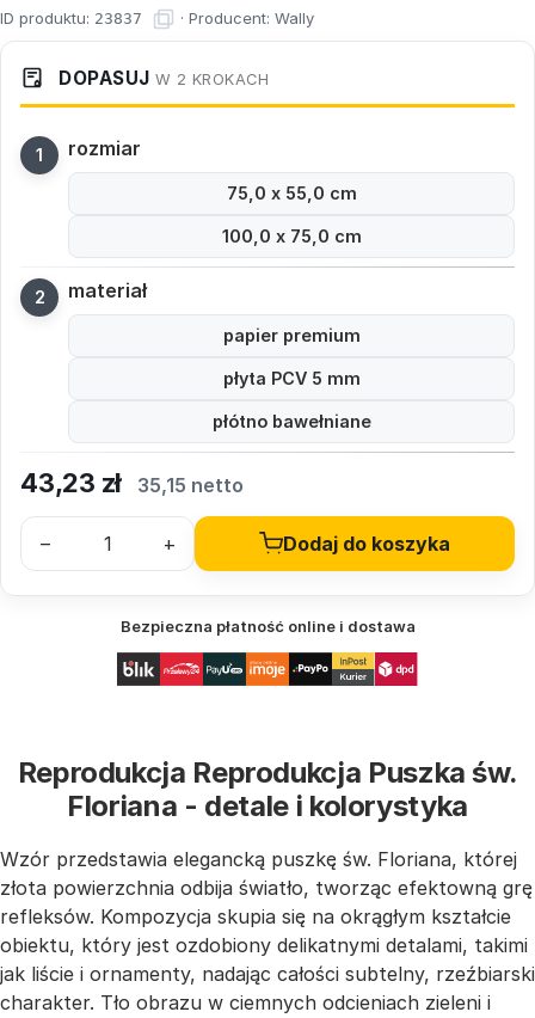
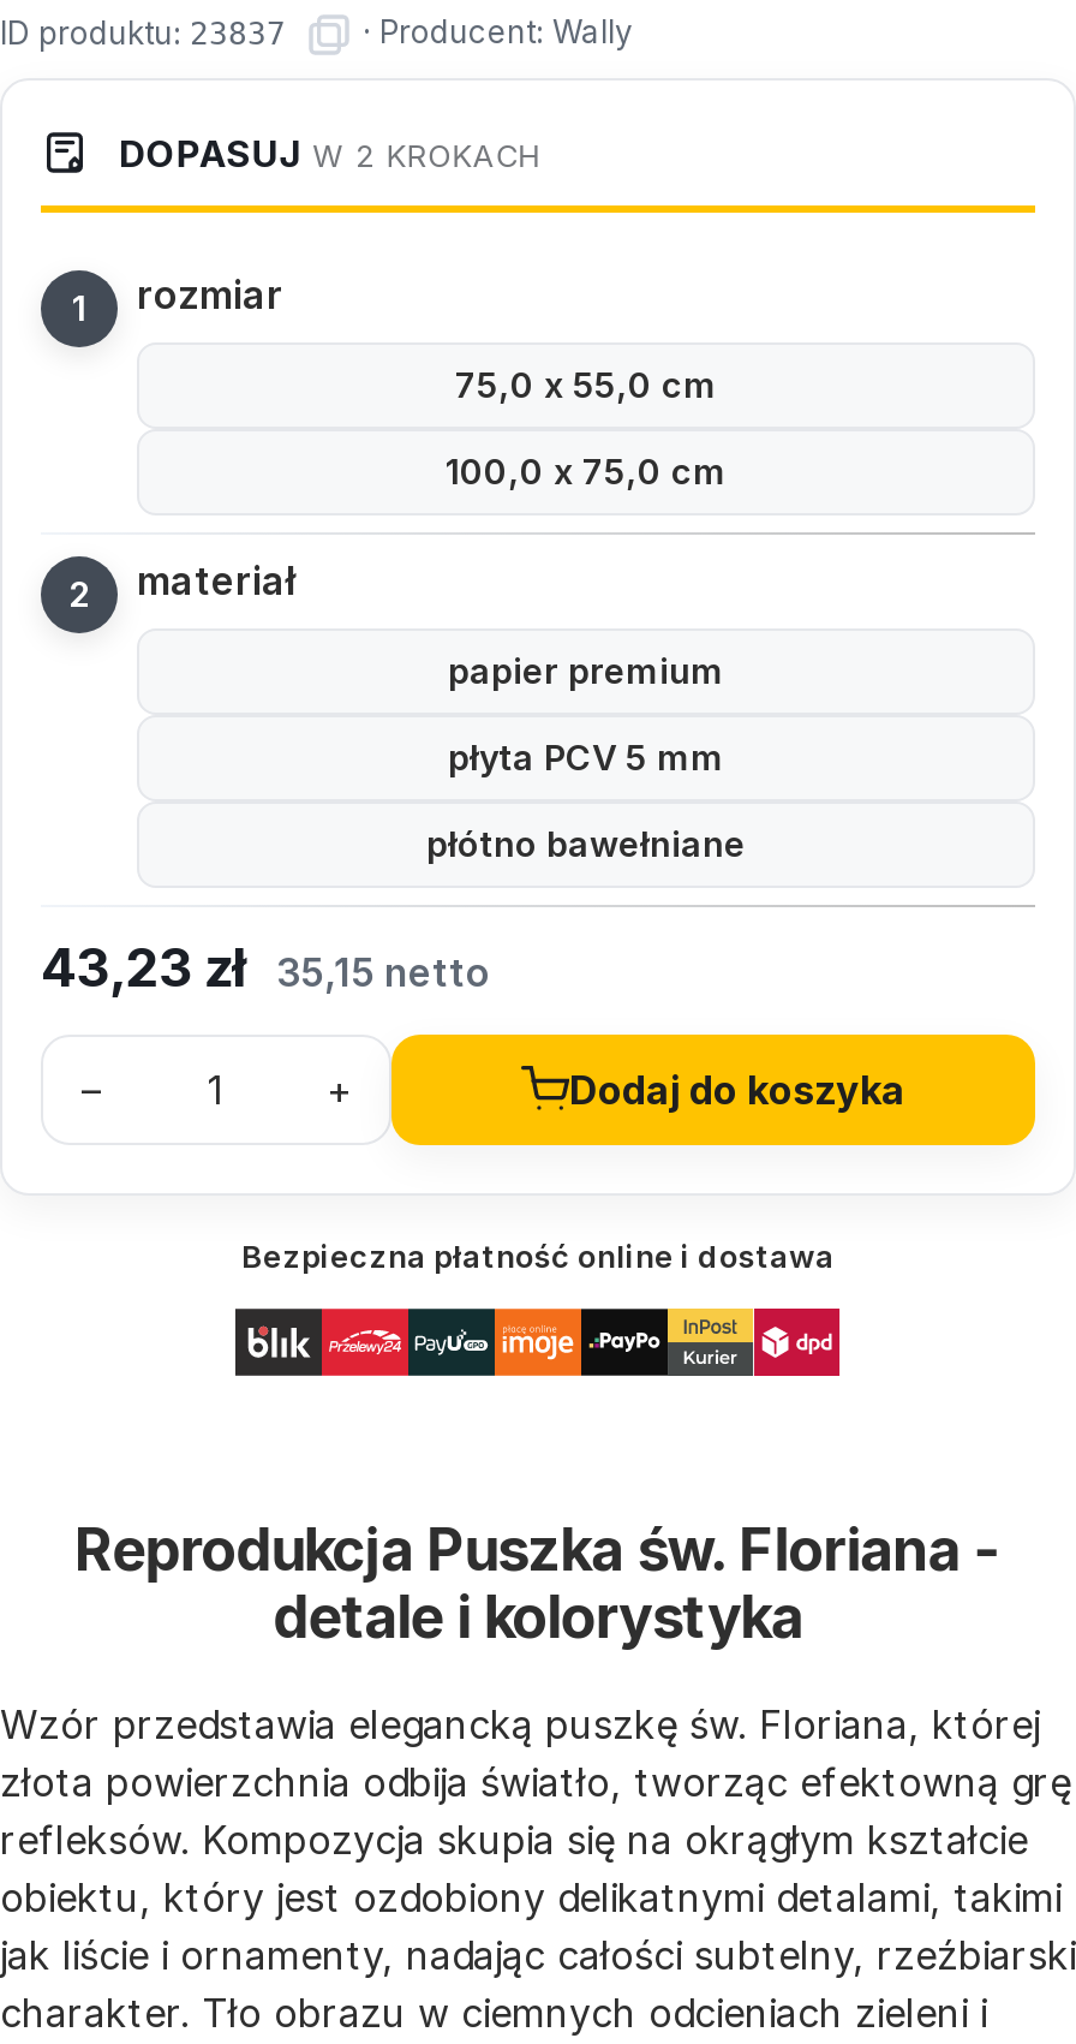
- Reprodukcja Reprodukcja Puszka św.
- Floriana - detale i kolorystyka
+ Reprodukcja Puszka św. Floriana -
+ detale i kolorystyka
